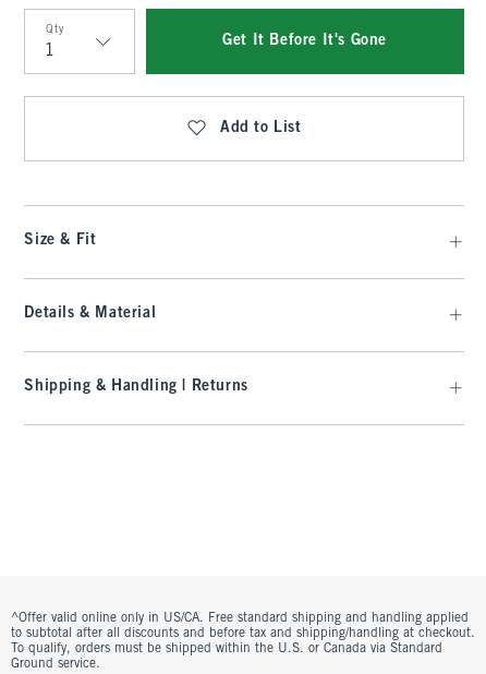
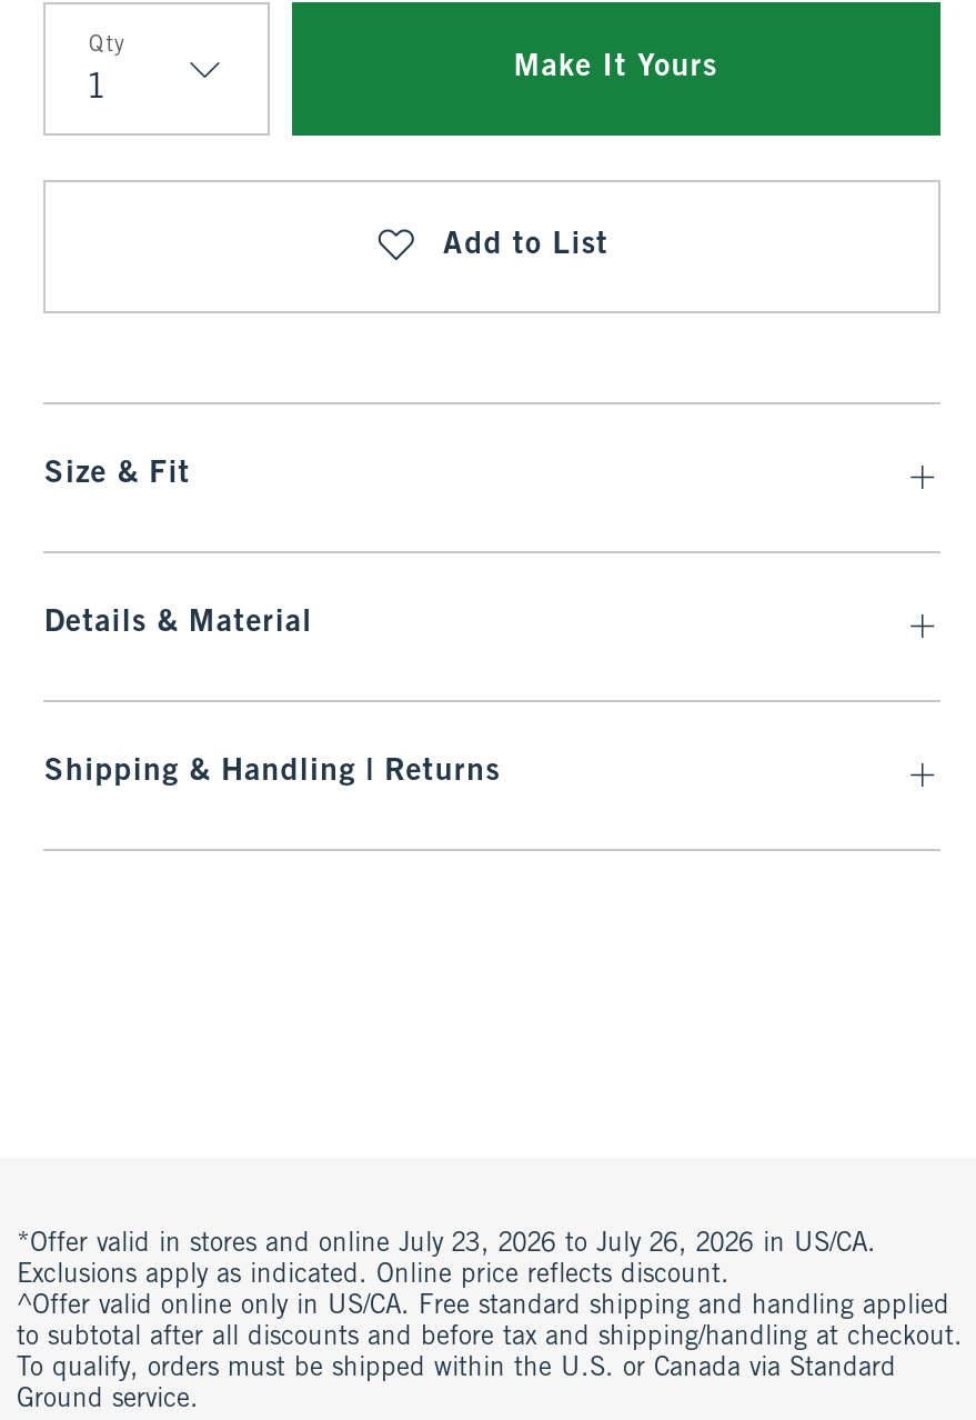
- Get It Before It's Gone
+ Make It Yours

+ *Offer valid in stores and online July 23, 2026 to July 26, 2026 in US/CA.
+ Exclusions apply as indicated. Online price reflects discount.
